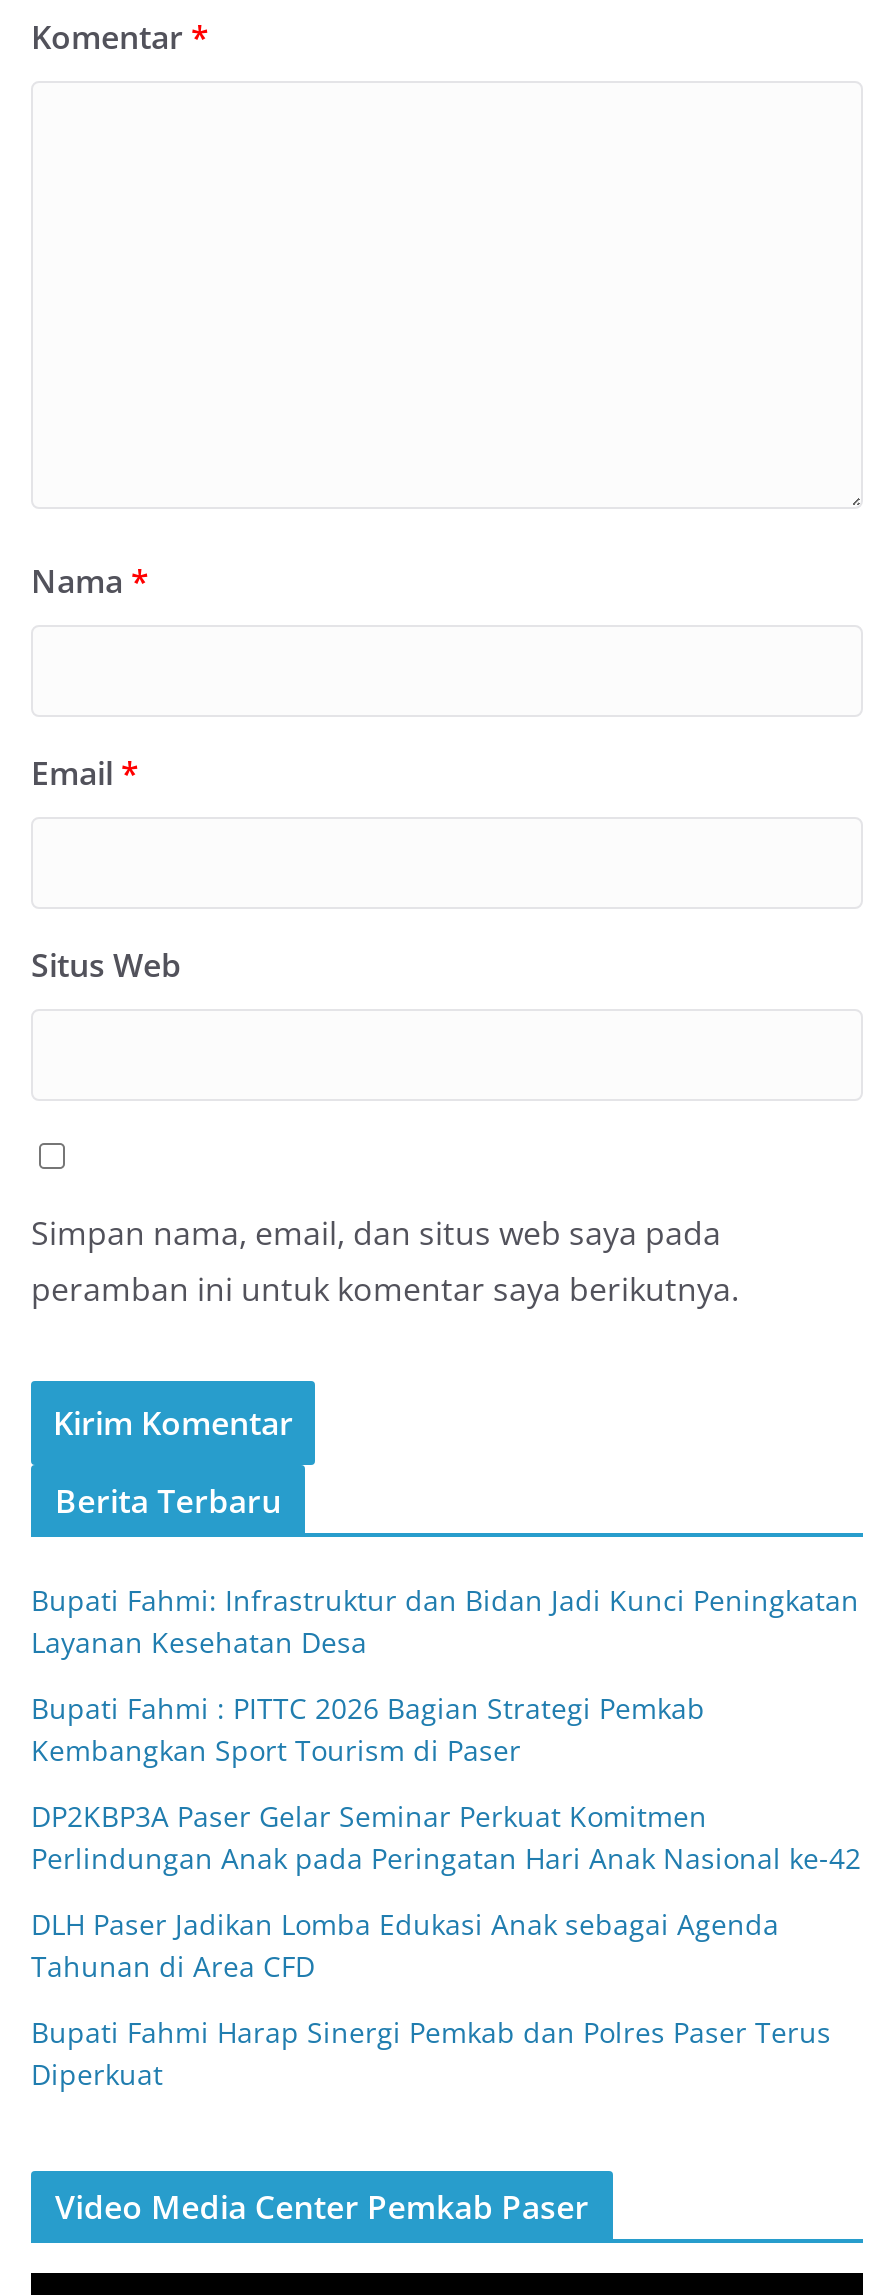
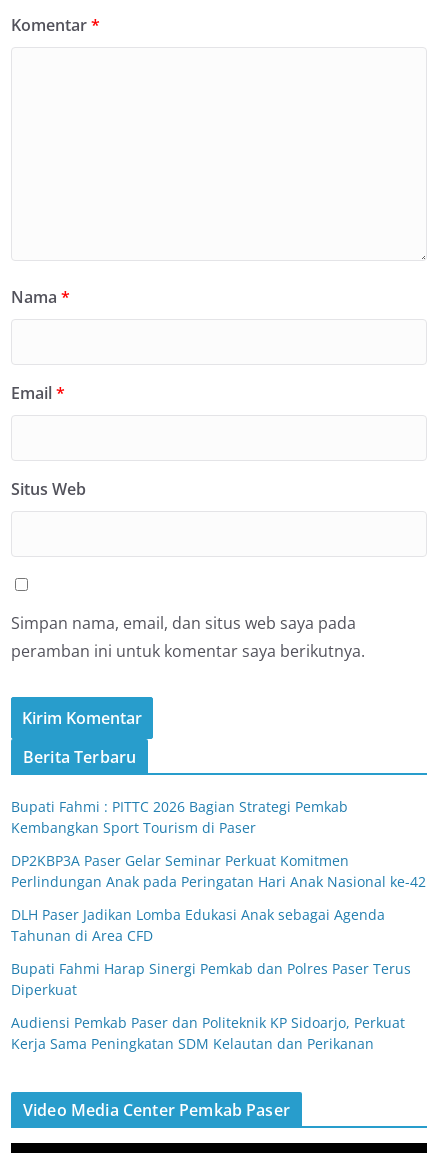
- Bupati Fahmi: Infrastruktur dan Bidan Jadi Kunci Peningkatan
- Layanan Kesehatan Desa

moved up: Bupati Fahmi : PITTC 2026 Bagian Strategi Pemkab | Kembangkan Sport Tourism di Paser | DP2KBP3A Paser Gelar Seminar Perkuat Komitmen | Perlindungan Anak pada Peringatan Hari Anak Nasional ke-42 | DLH Paser Jadikan Lomba Edukasi Anak sebagai Agenda | Tahunan di Area CFD | Bupati Fahmi Harap Sinergi Pemkab dan Polres Paser Terus | Diperkuat

+ Audiensi Pemkab Paser dan Politeknik KP Sidoarjo, Perkuat
+ Kerja Sama Peningkatan SDM Kelautan dan Perikanan
